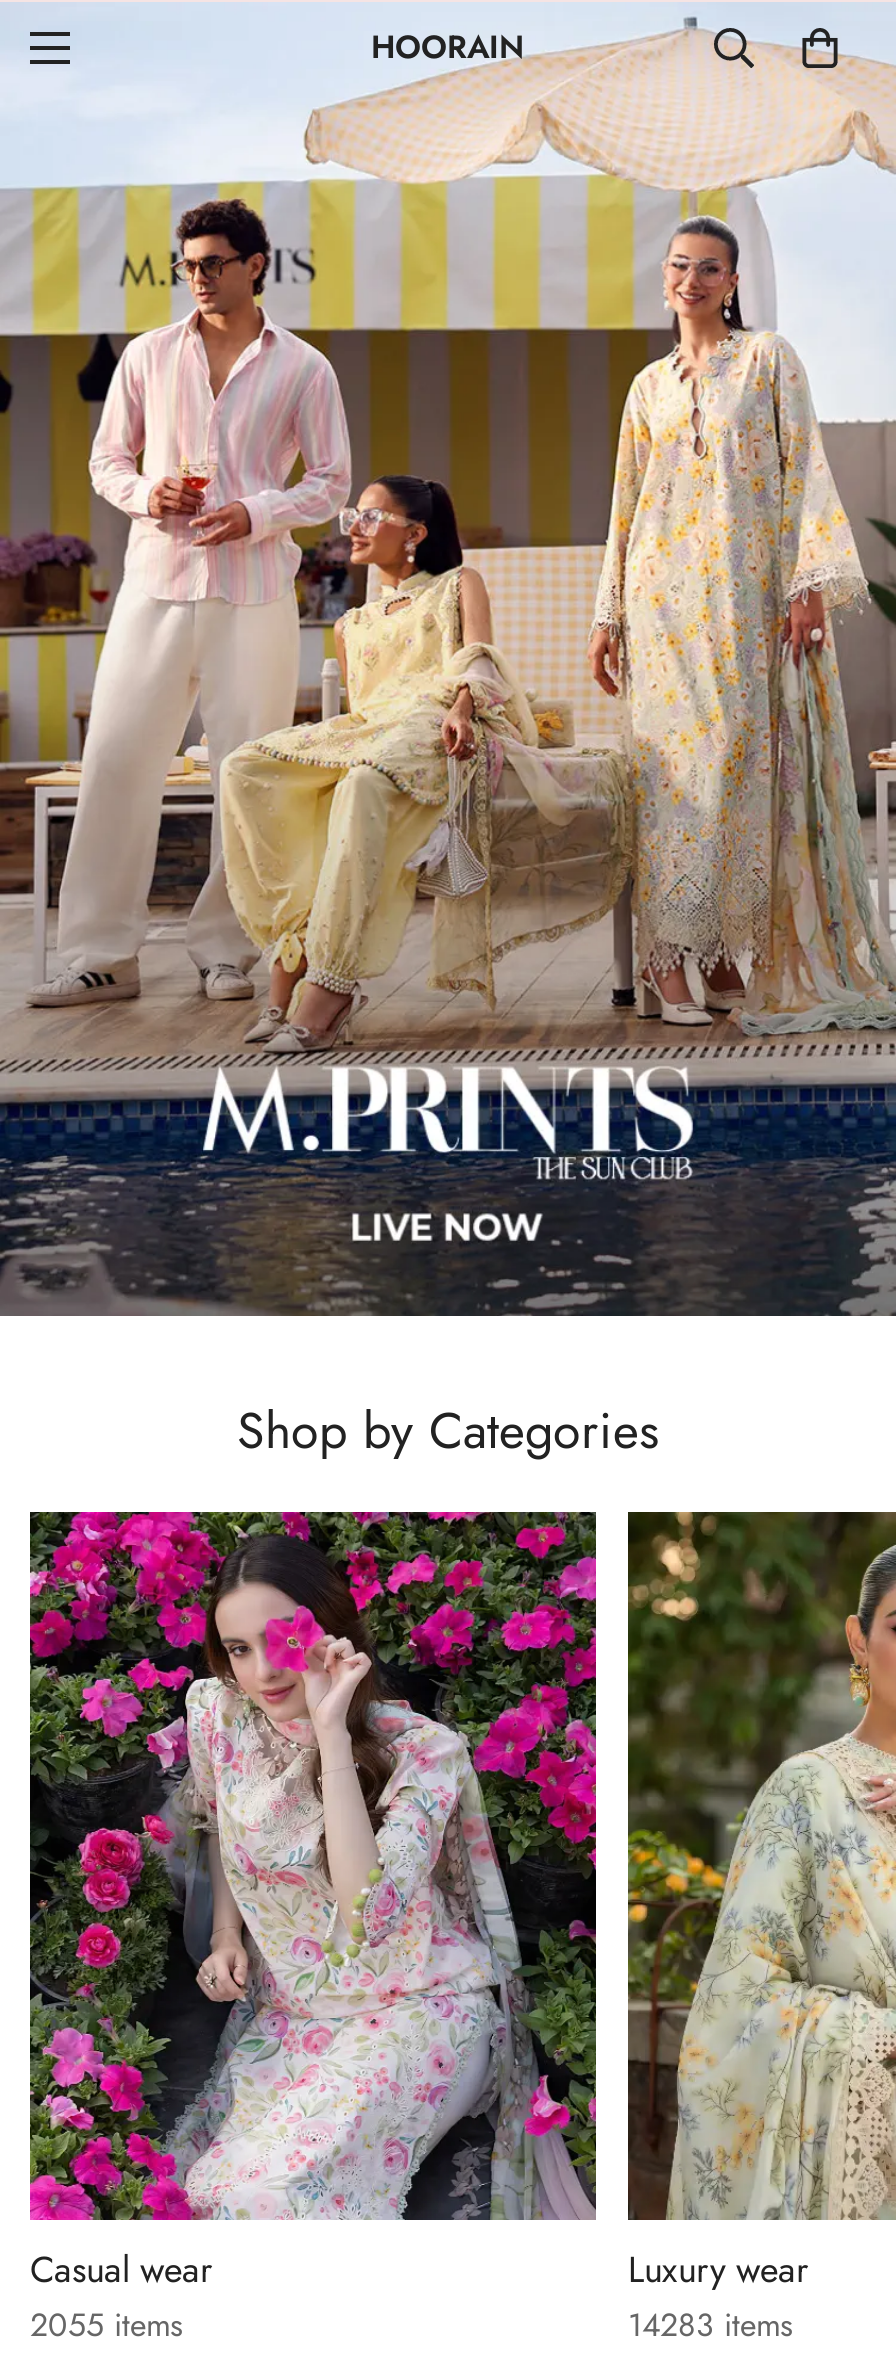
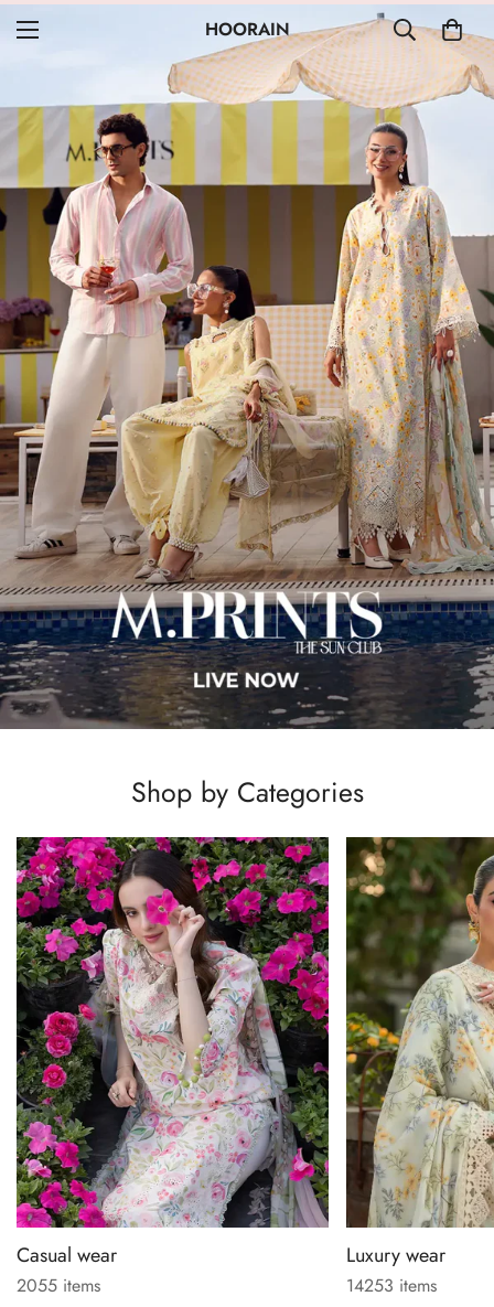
- 14283 items
+ 14253 items
